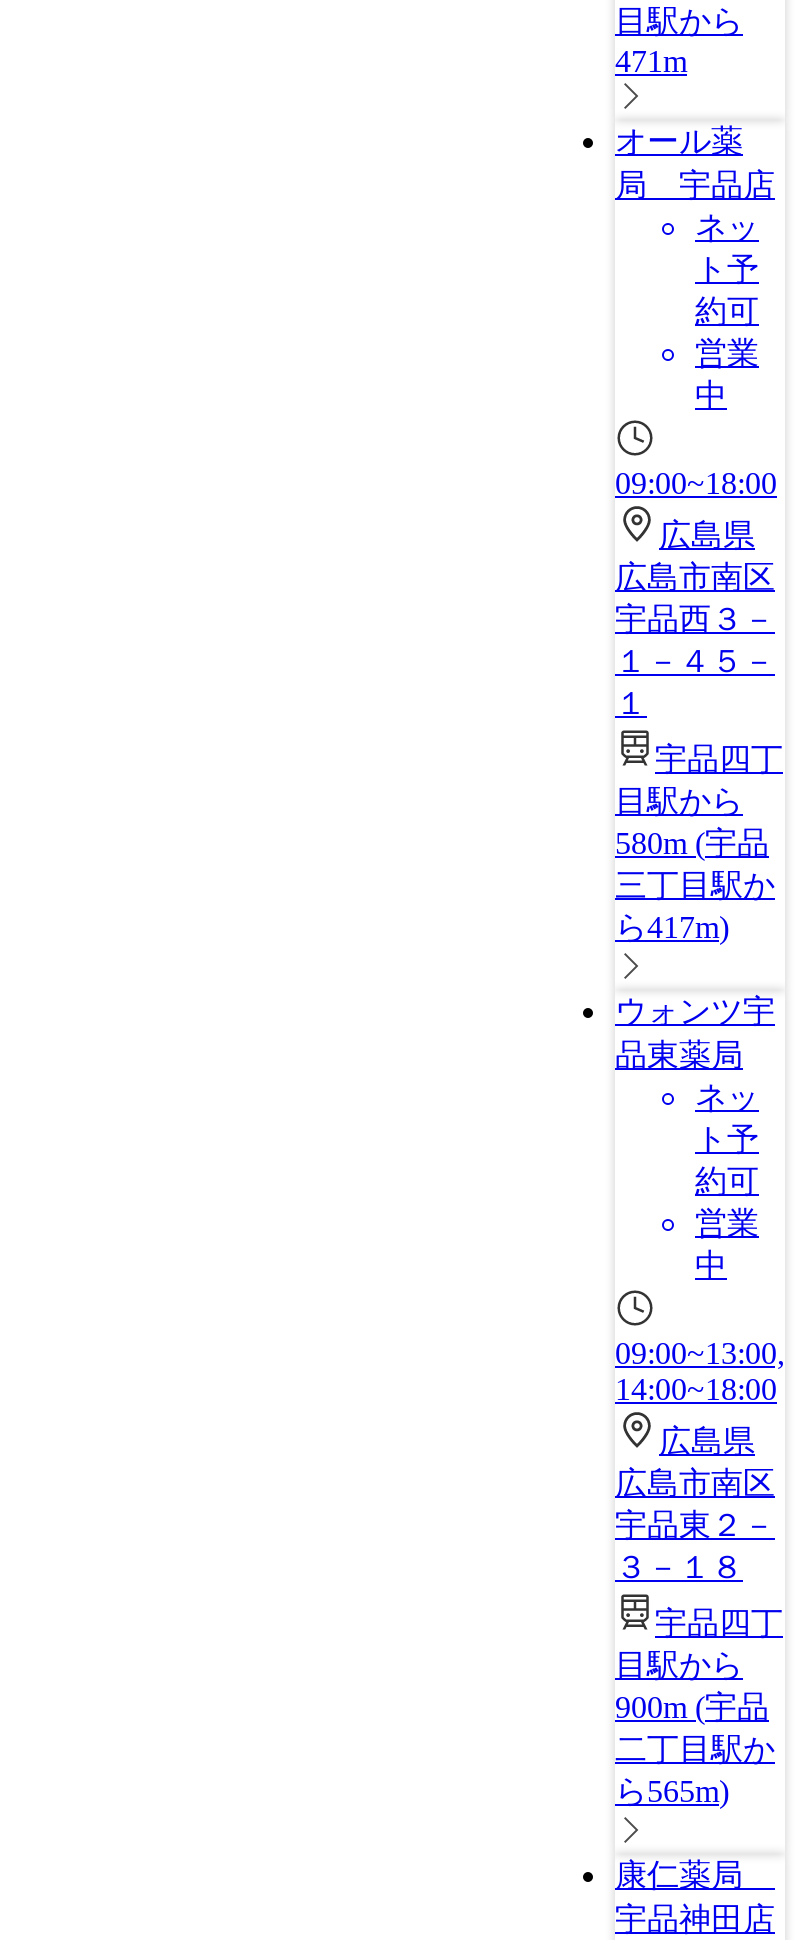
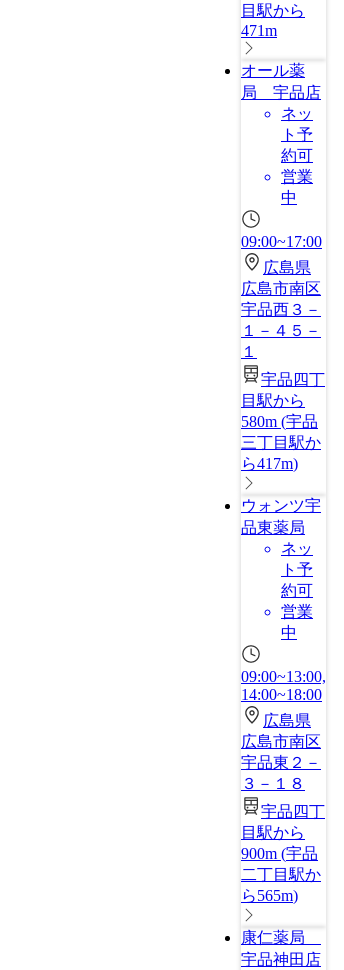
- 09:00~18:00
+ 09:00~17:00
